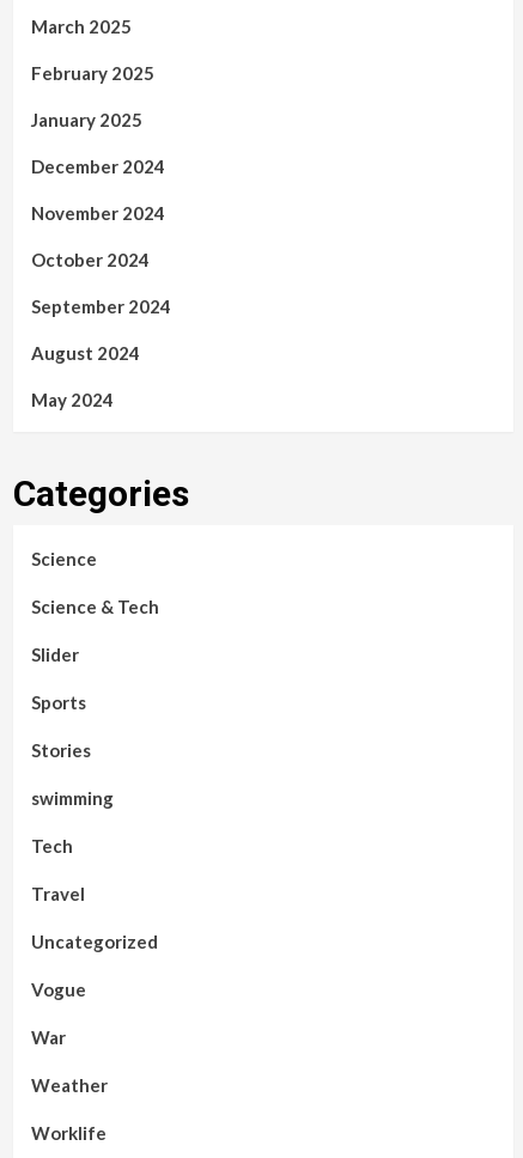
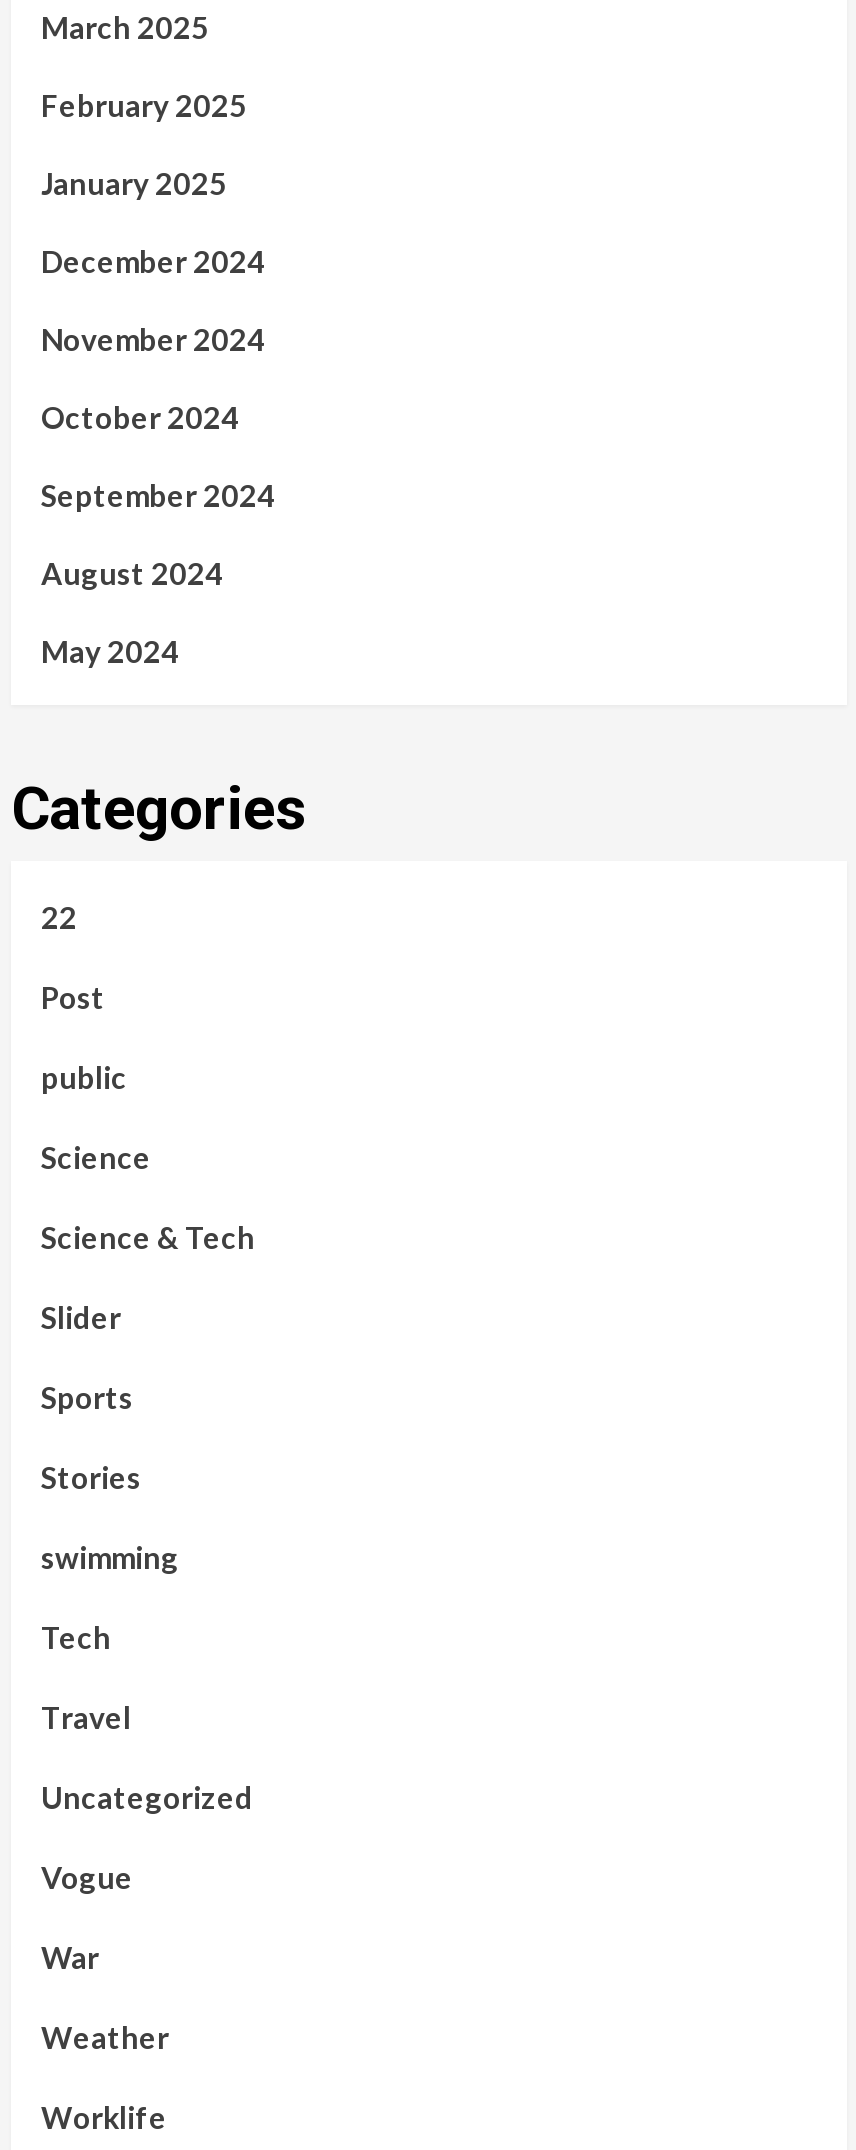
+ 22
+ Post
+ public
